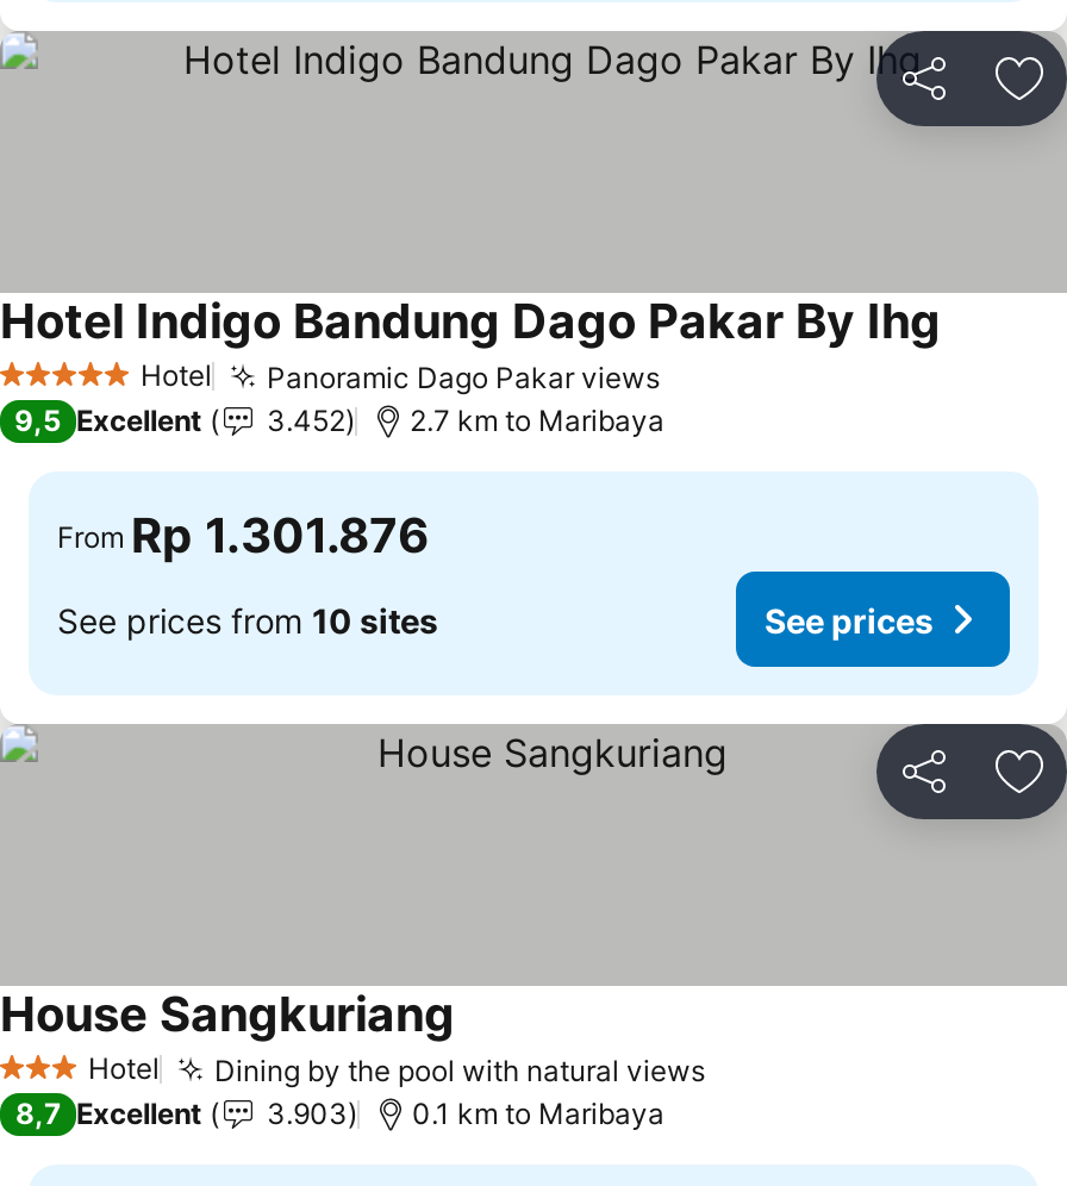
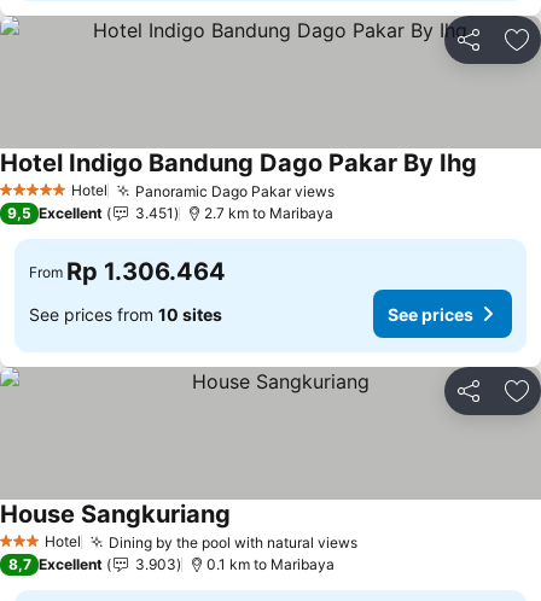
- 3.452
+ 3.451

- From Rp 1.301.876
+ From Rp 1.306.464
